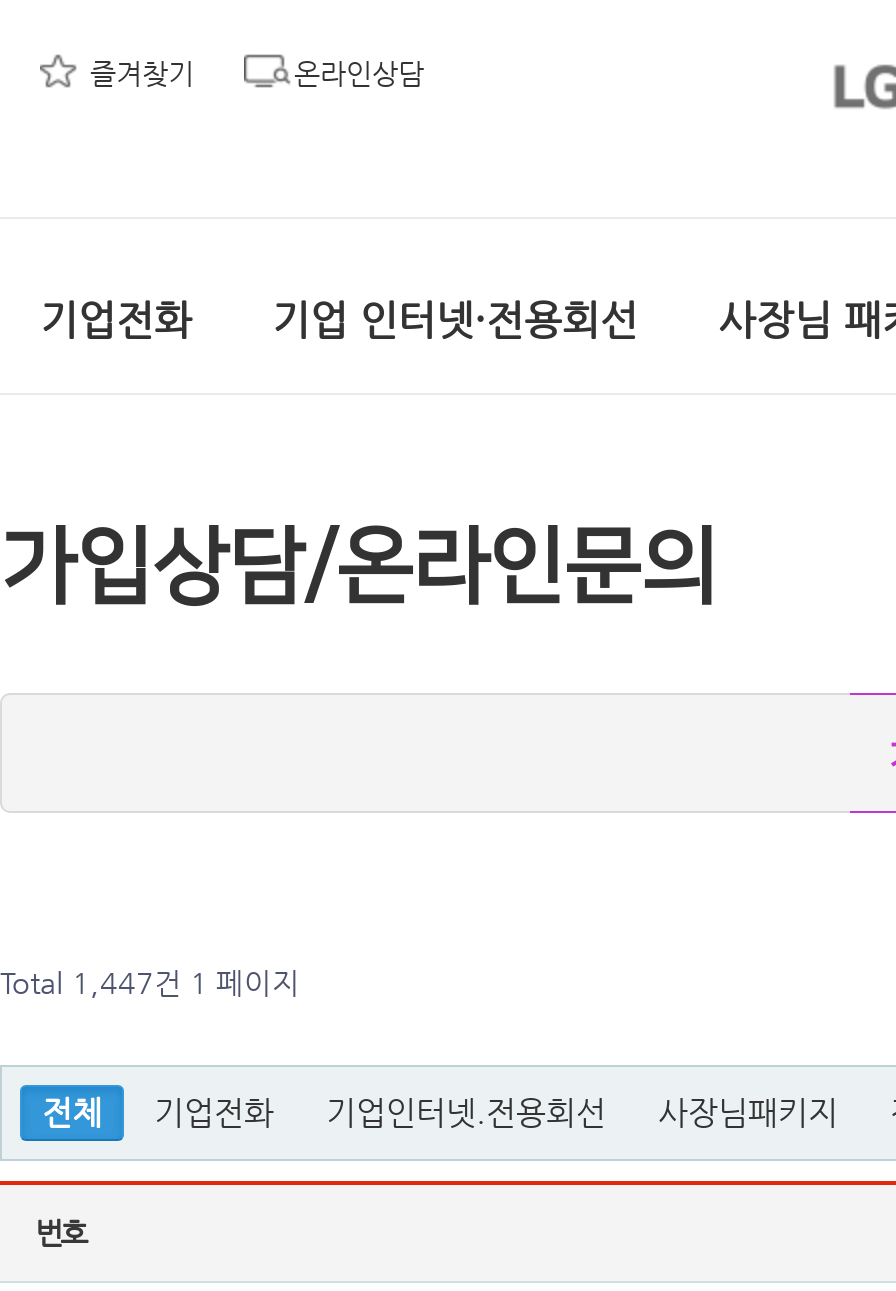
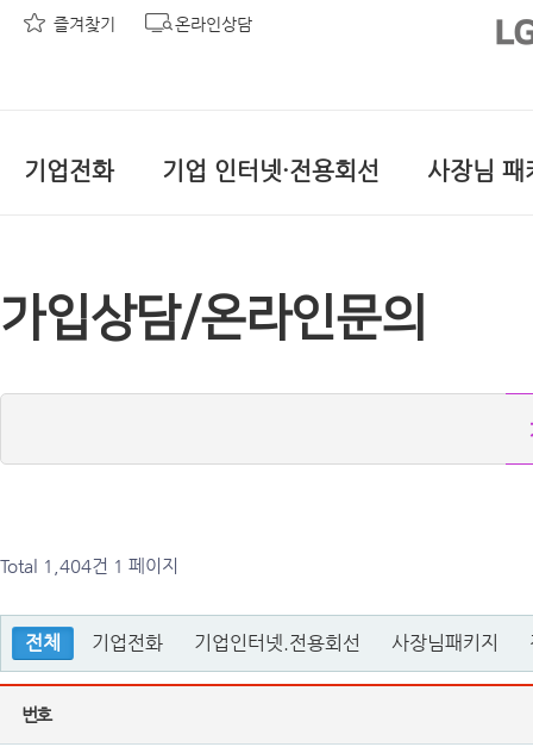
- Total 1,447건 1 페이지
+ Total 1,404건 1 페이지
